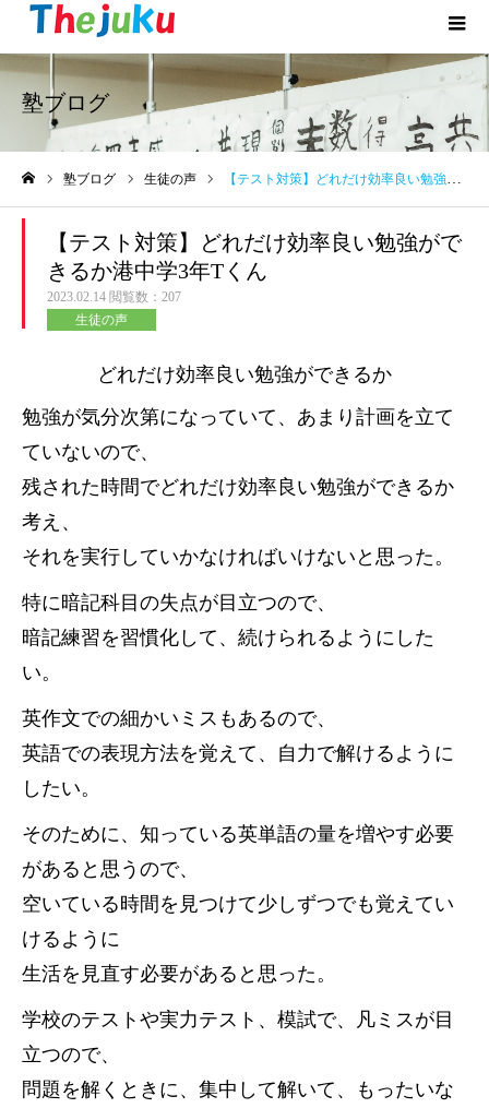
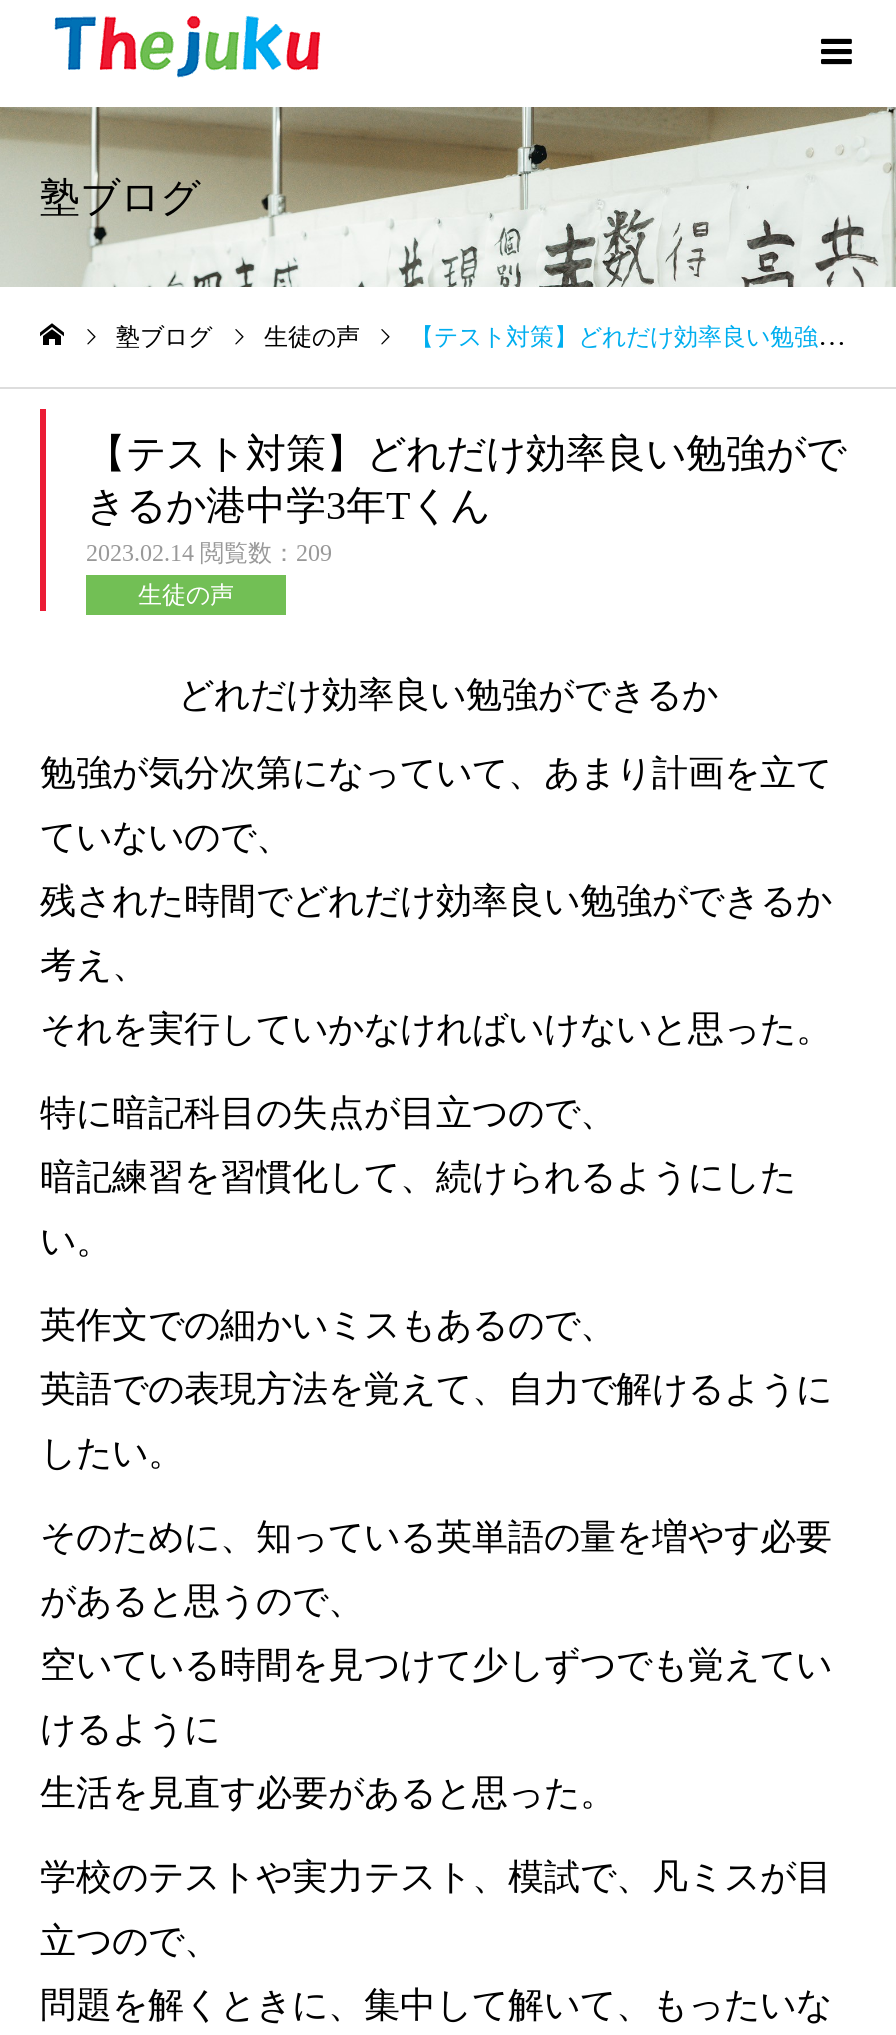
- 2023.02.14閲覧数：207
+ 2023.02.14閲覧数：209
